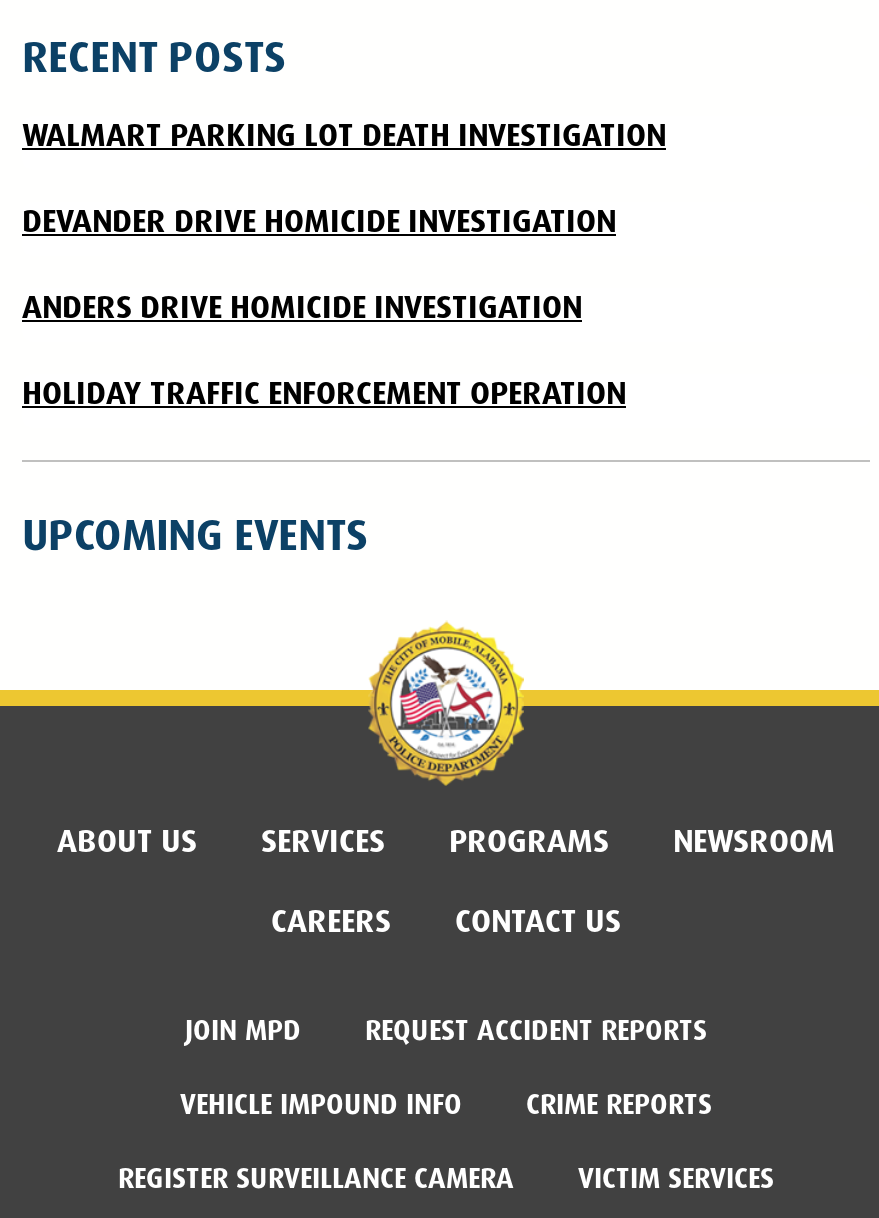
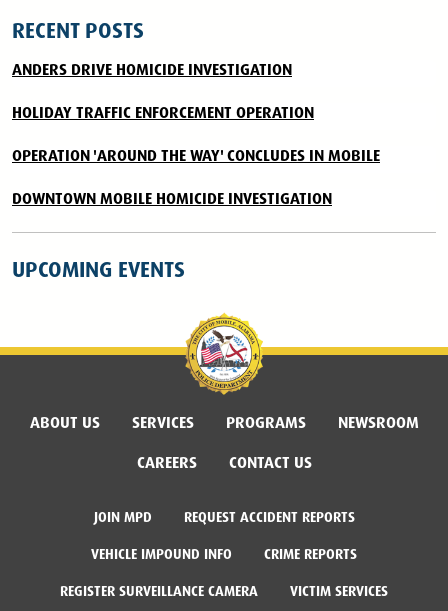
- WALMART PARKING LOT DEATH INVESTIGATION
- DEVANDER DRIVE HOMICIDE INVESTIGATION

moved up: ANDERS DRIVE HOMICIDE INVESTIGATION | HOLIDAY TRAFFIC ENFORCEMENT OPERATION

+ OPERATION 'AROUND THE WAY' CONCLUDES IN MOBILE
+ DOWNTOWN MOBILE HOMICIDE INVESTIGATION
